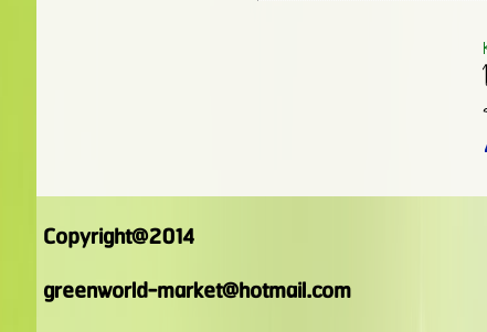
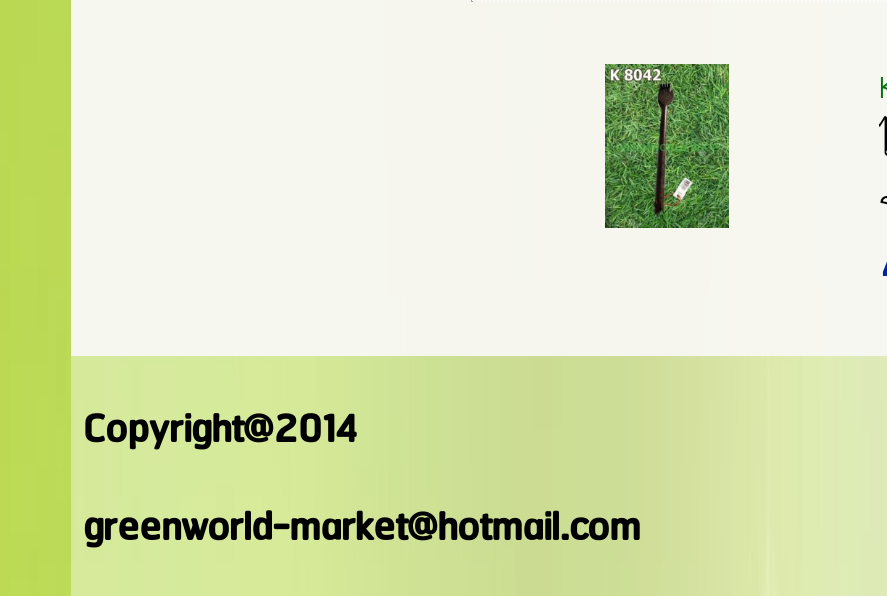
+ [image]
